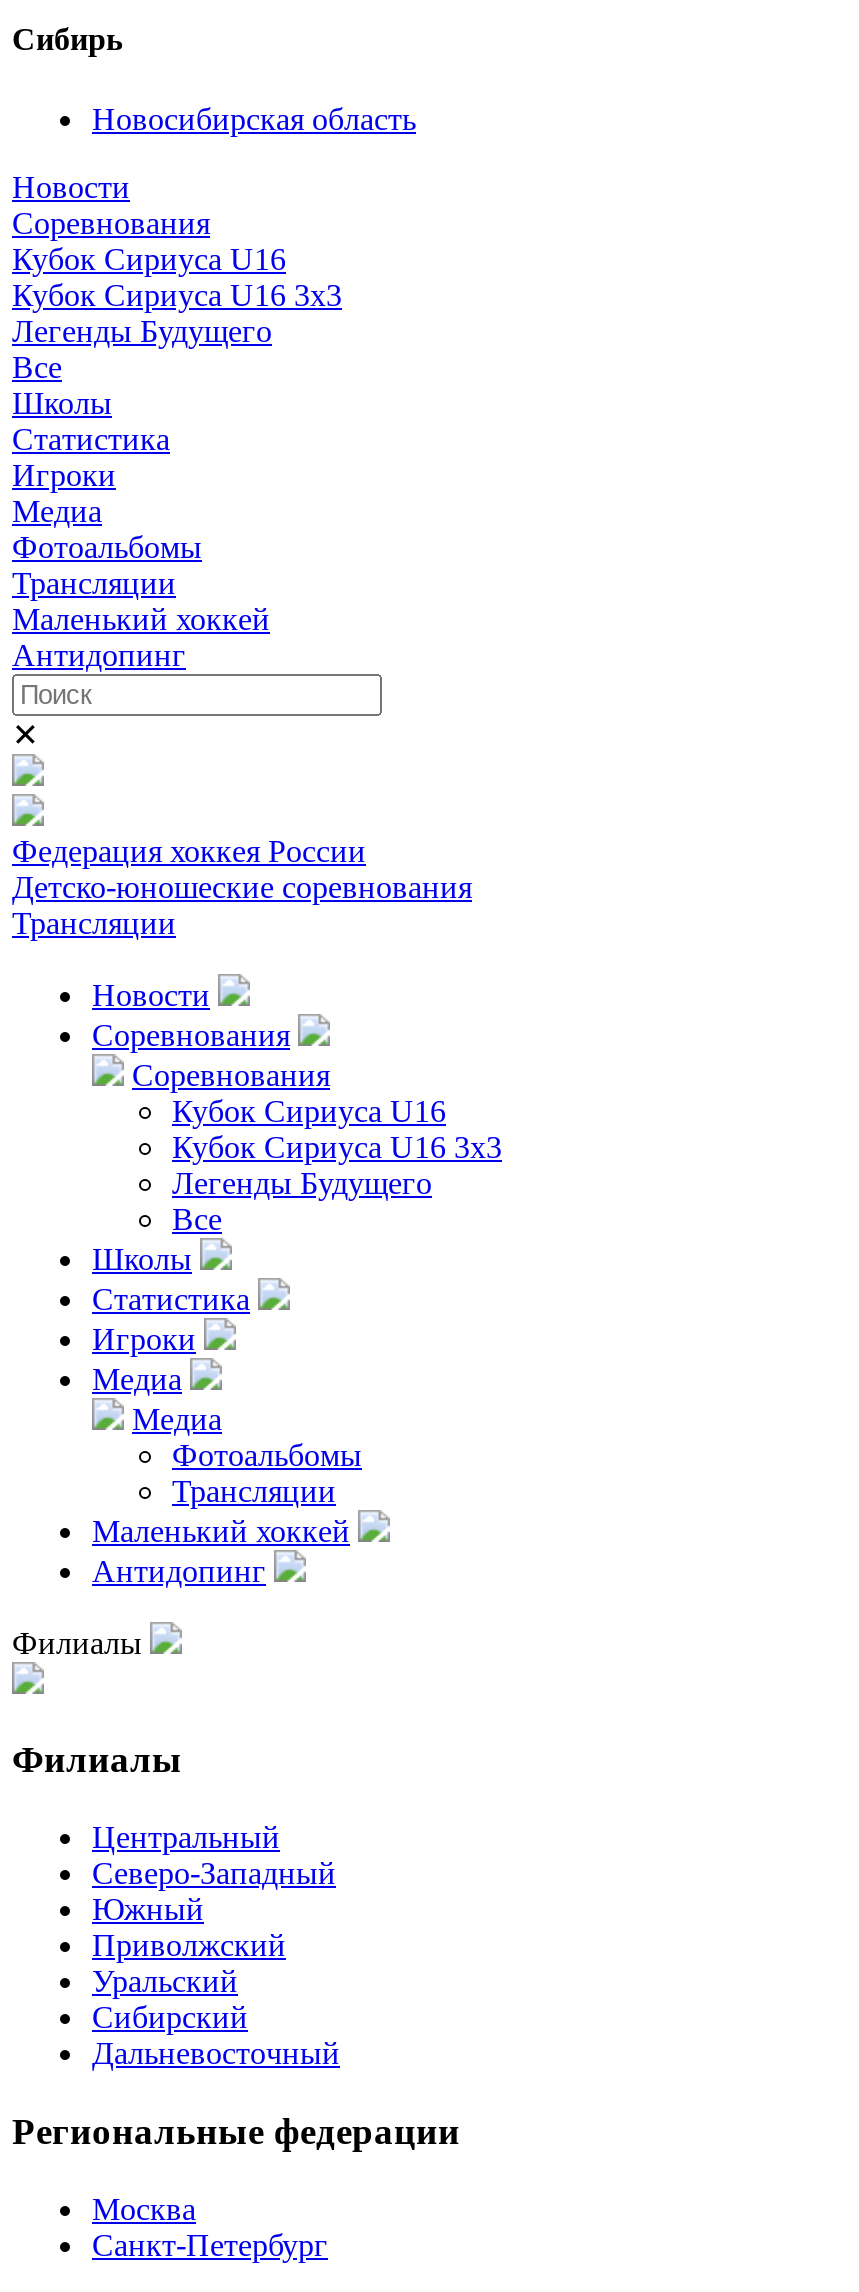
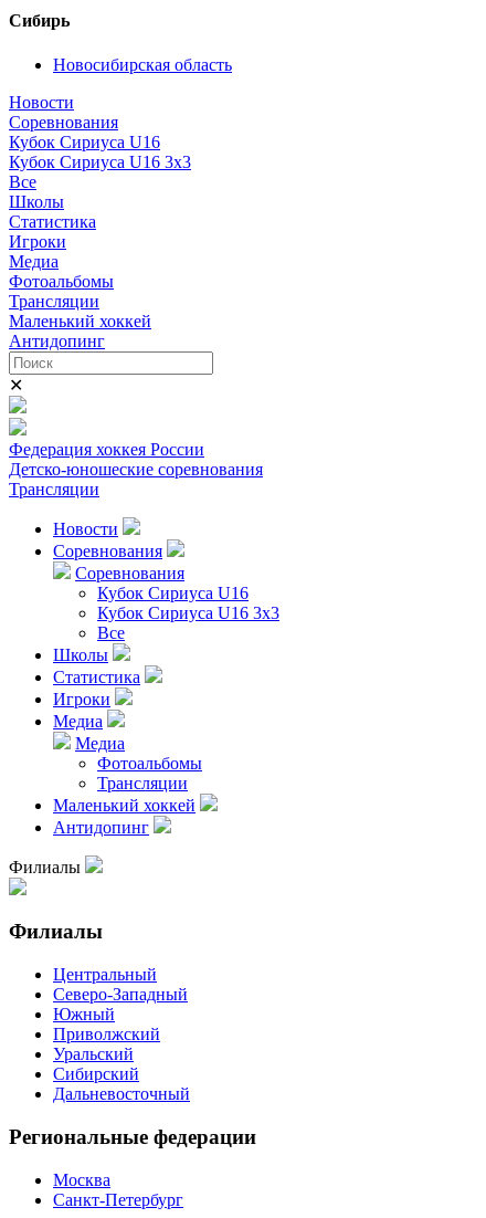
- Легенды Будущего

- Легенды Будущего
